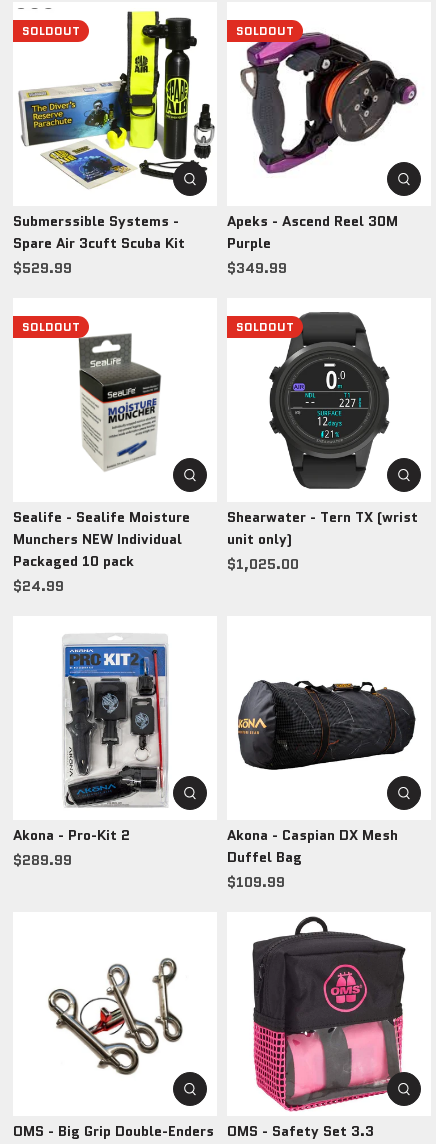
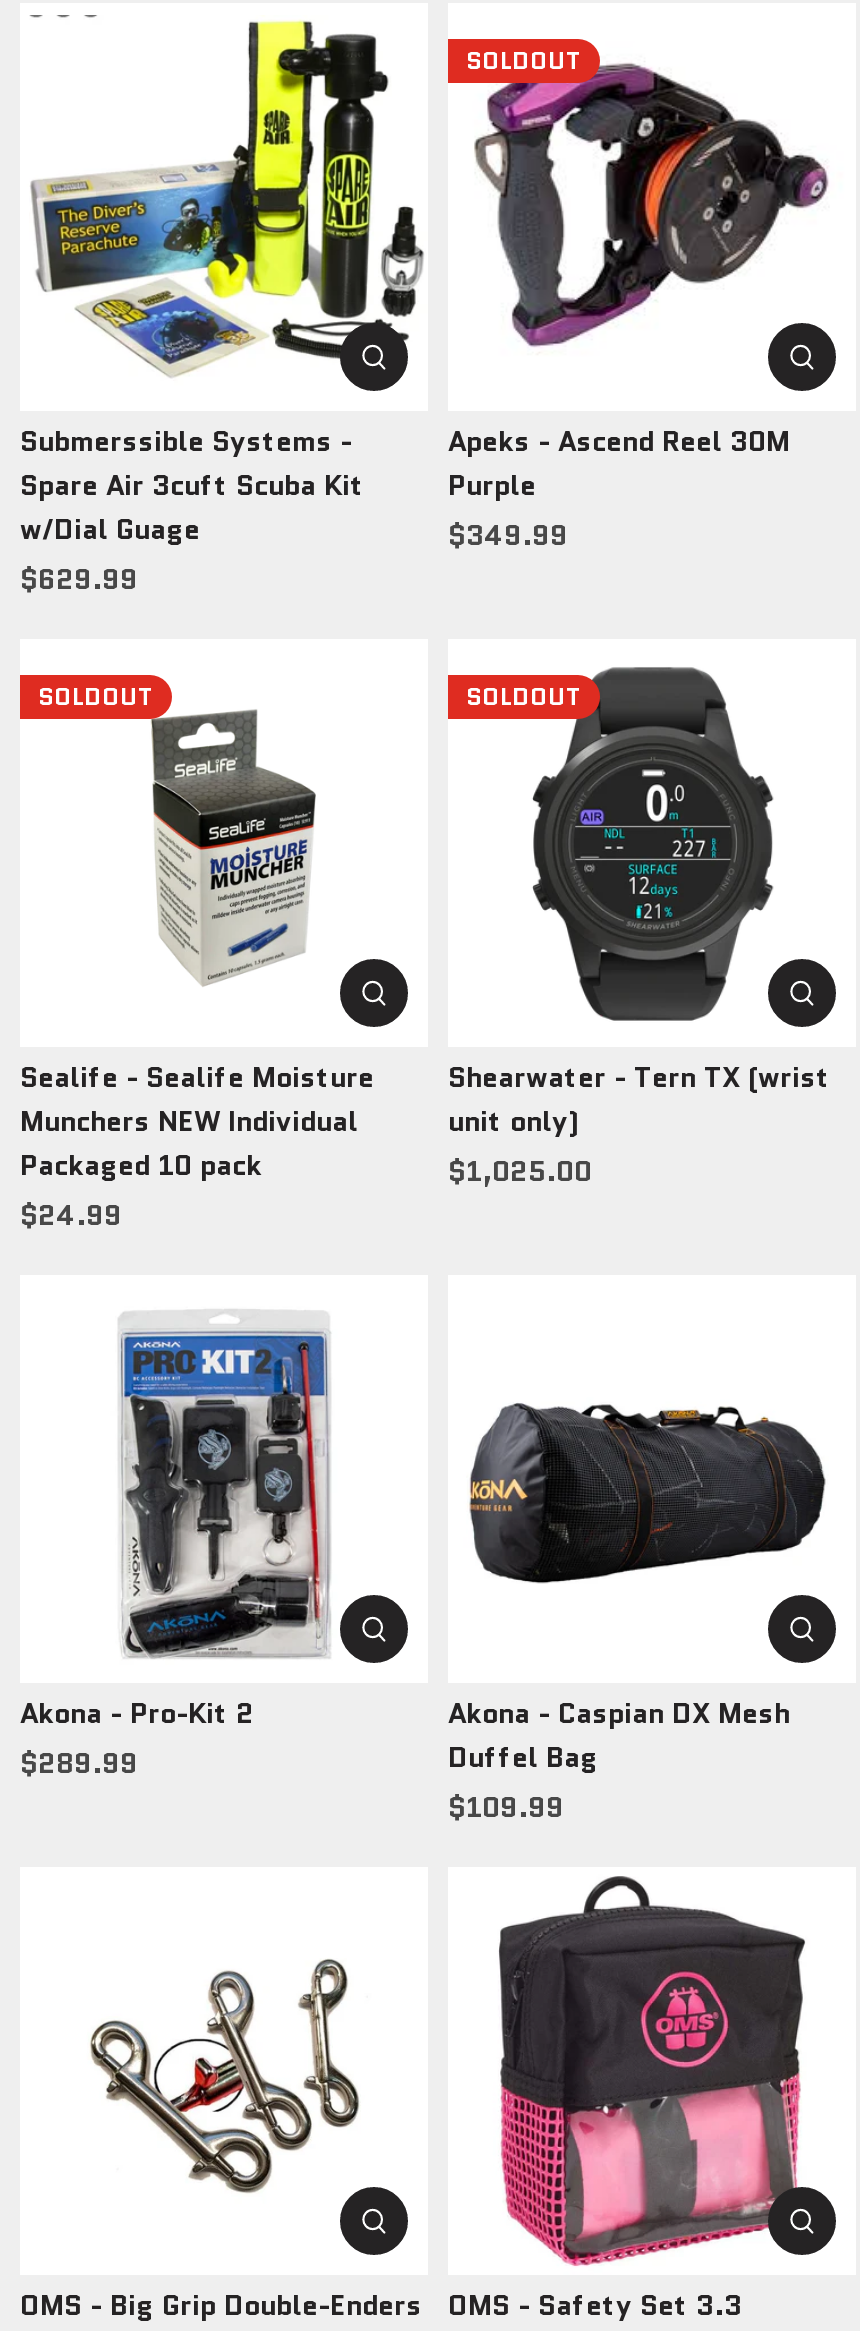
- SOLDOUT

- $529.99
+ w/Dial Guage
+ $629.99
